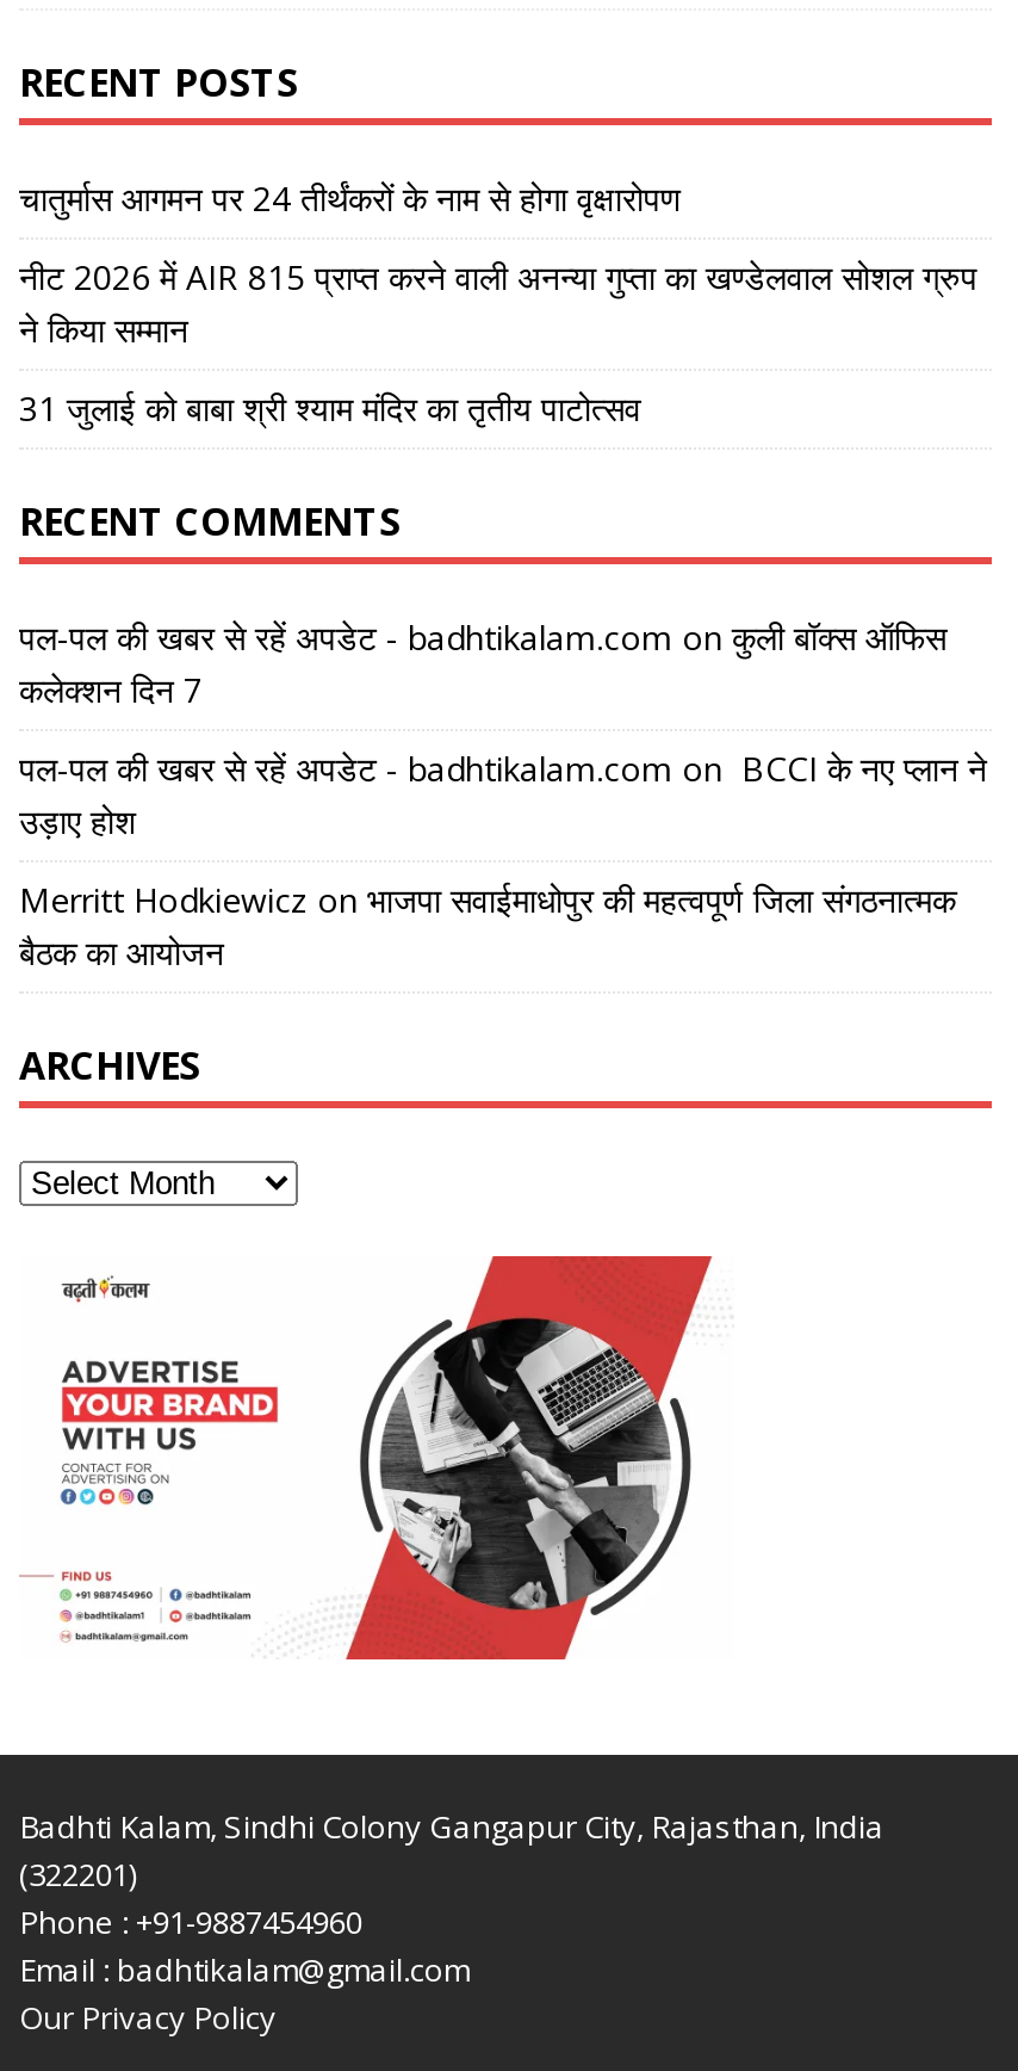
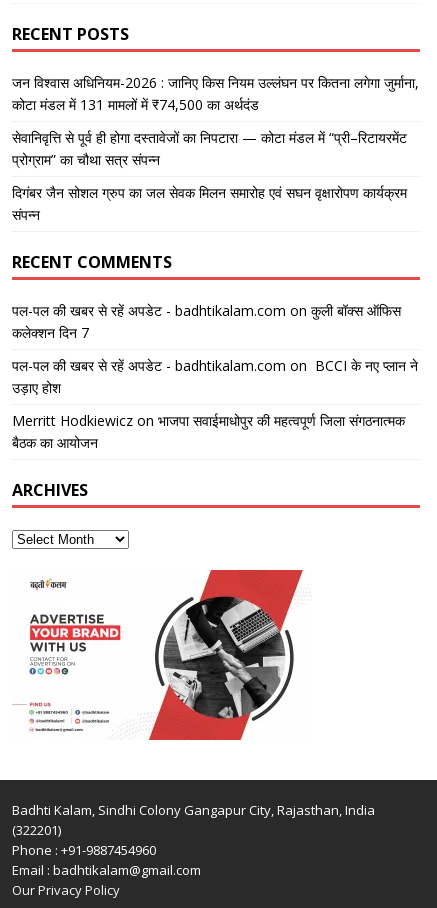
- चातुर्मास आगमन पर 24 तीर्थंकरों के नाम से होगा वृक्षारोपण
+ जन विश्वास अधिनियम-2026 : जानिए किस नियम उल्लंघन पर कितना लगेगा जुर्माना,
+ कोटा मंडल में 131 मामलों में ₹74,500 का अर्थदंड

- नीट 2026 में AIR 815 प्राप्त करने वाली अनन्या गुप्ता का खण्डेलवाल सोशल ग्रुप
- ने किया सम्मान
+ सेवानिवृत्ति से पूर्व ही होगा दस्तावेजों का निपटारा — कोटा मंडल में “प्री–रिटायरमेंट
+ प्रोग्राम” का चौथा सत्र संपन्न

- 31 जुलाई को बाबा श्री श्याम मंदिर का तृतीय पाटोत्सव
+ दिगंबर जैन सोशल ग्रुप का जल सेवक मिलन समारोह एवं सघन वृक्षारोपण कार्यक्रम
+ संपन्न
